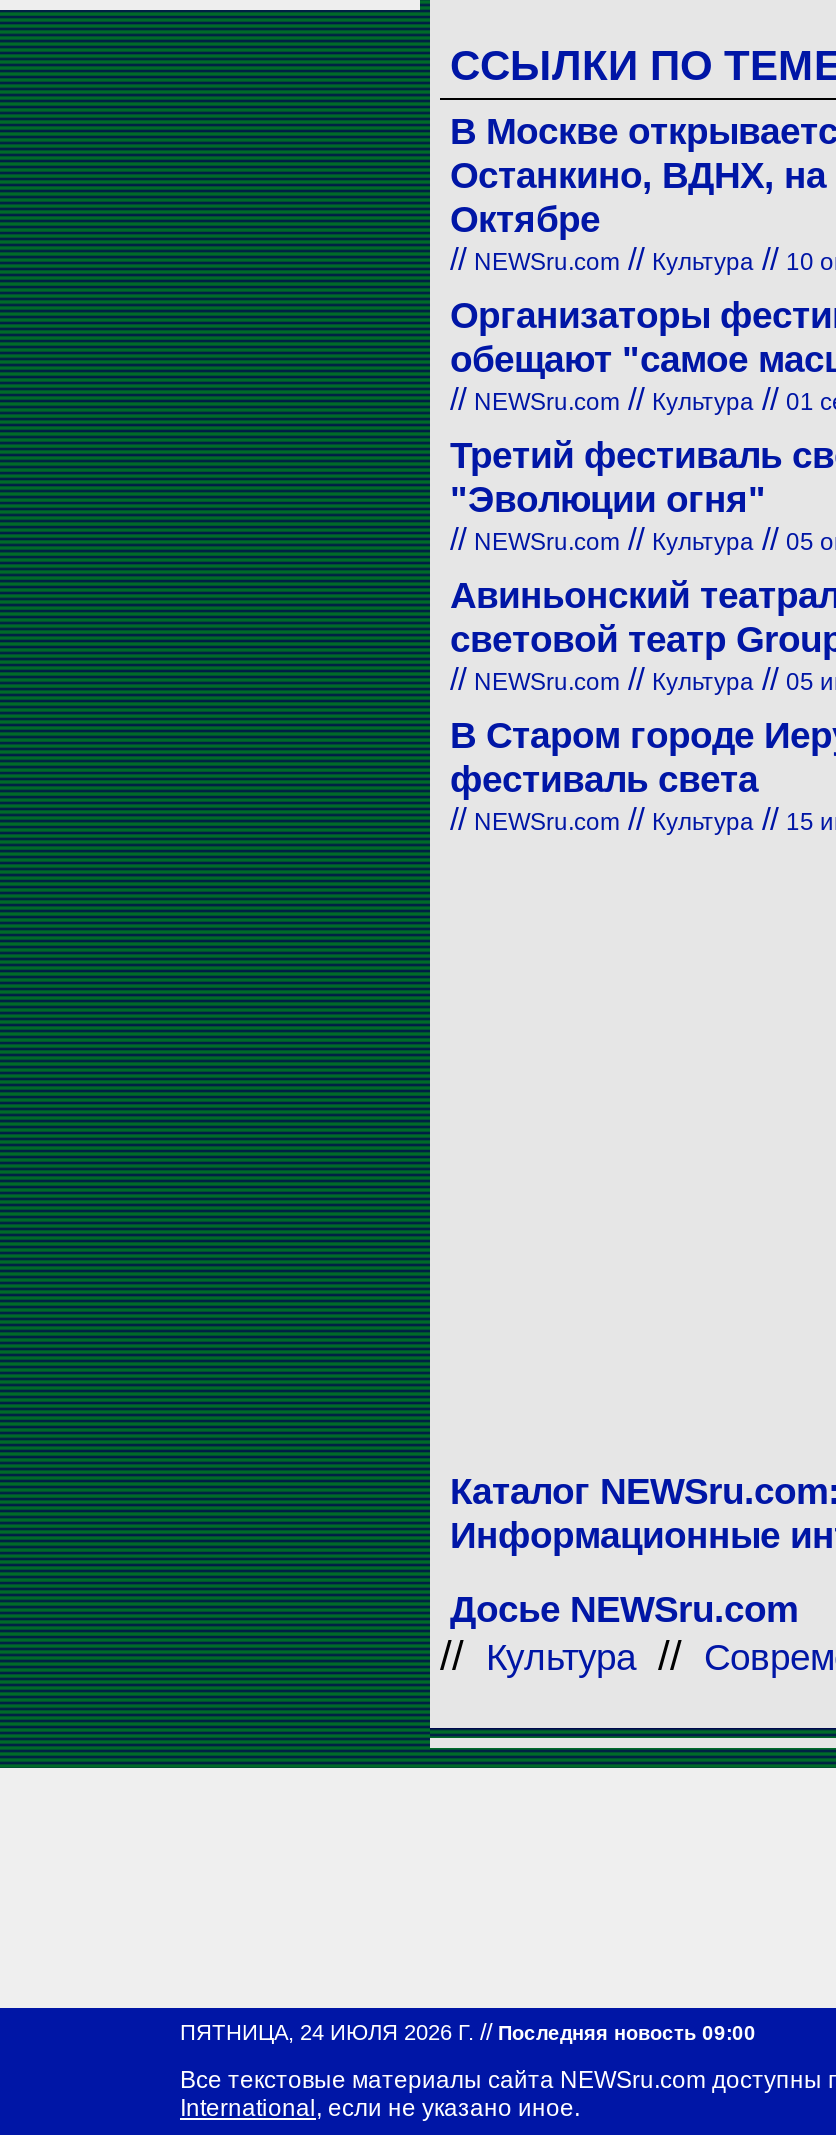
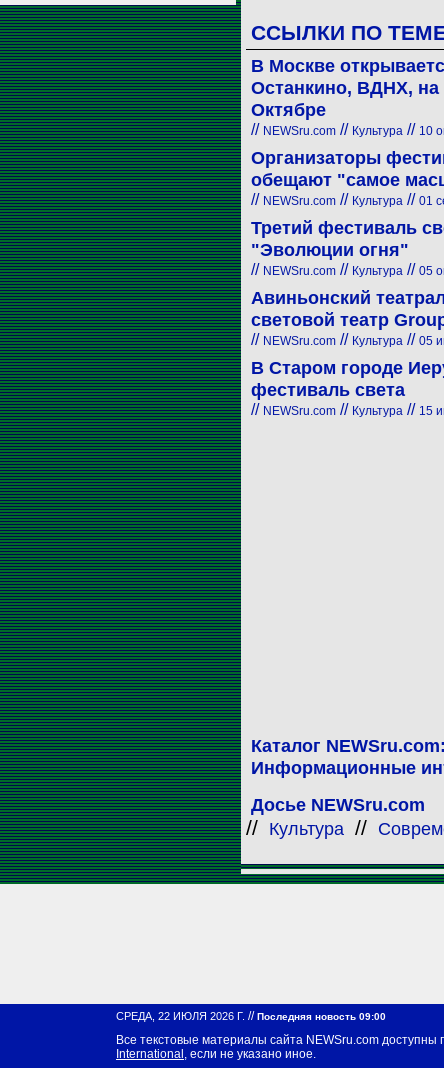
- ПЯТНИЦА, 24 ИЮЛЯ 2026 Г. // Последняя новость 09:00
+ СРЕДА, 22 ИЮЛЯ 2026 Г. // Последняя новость 09:00
